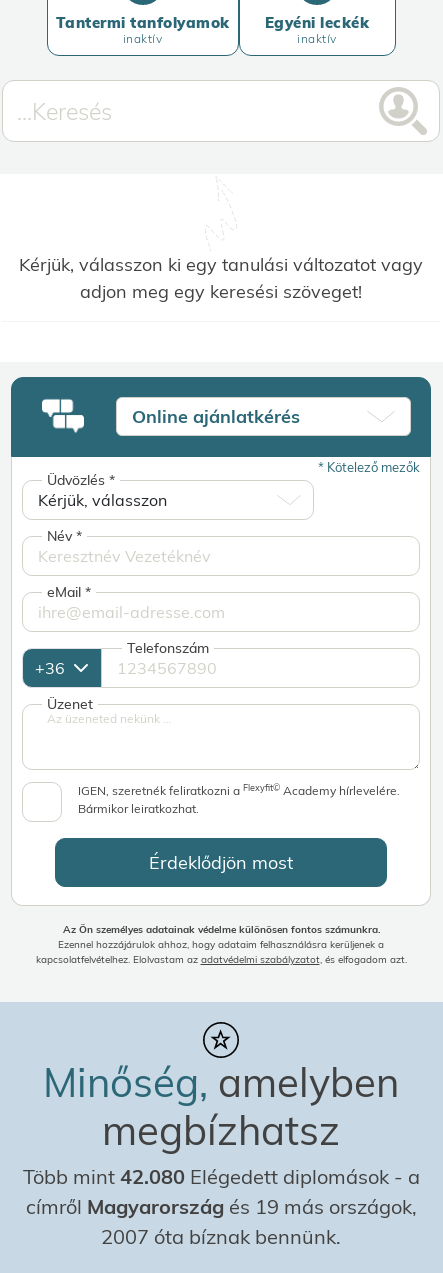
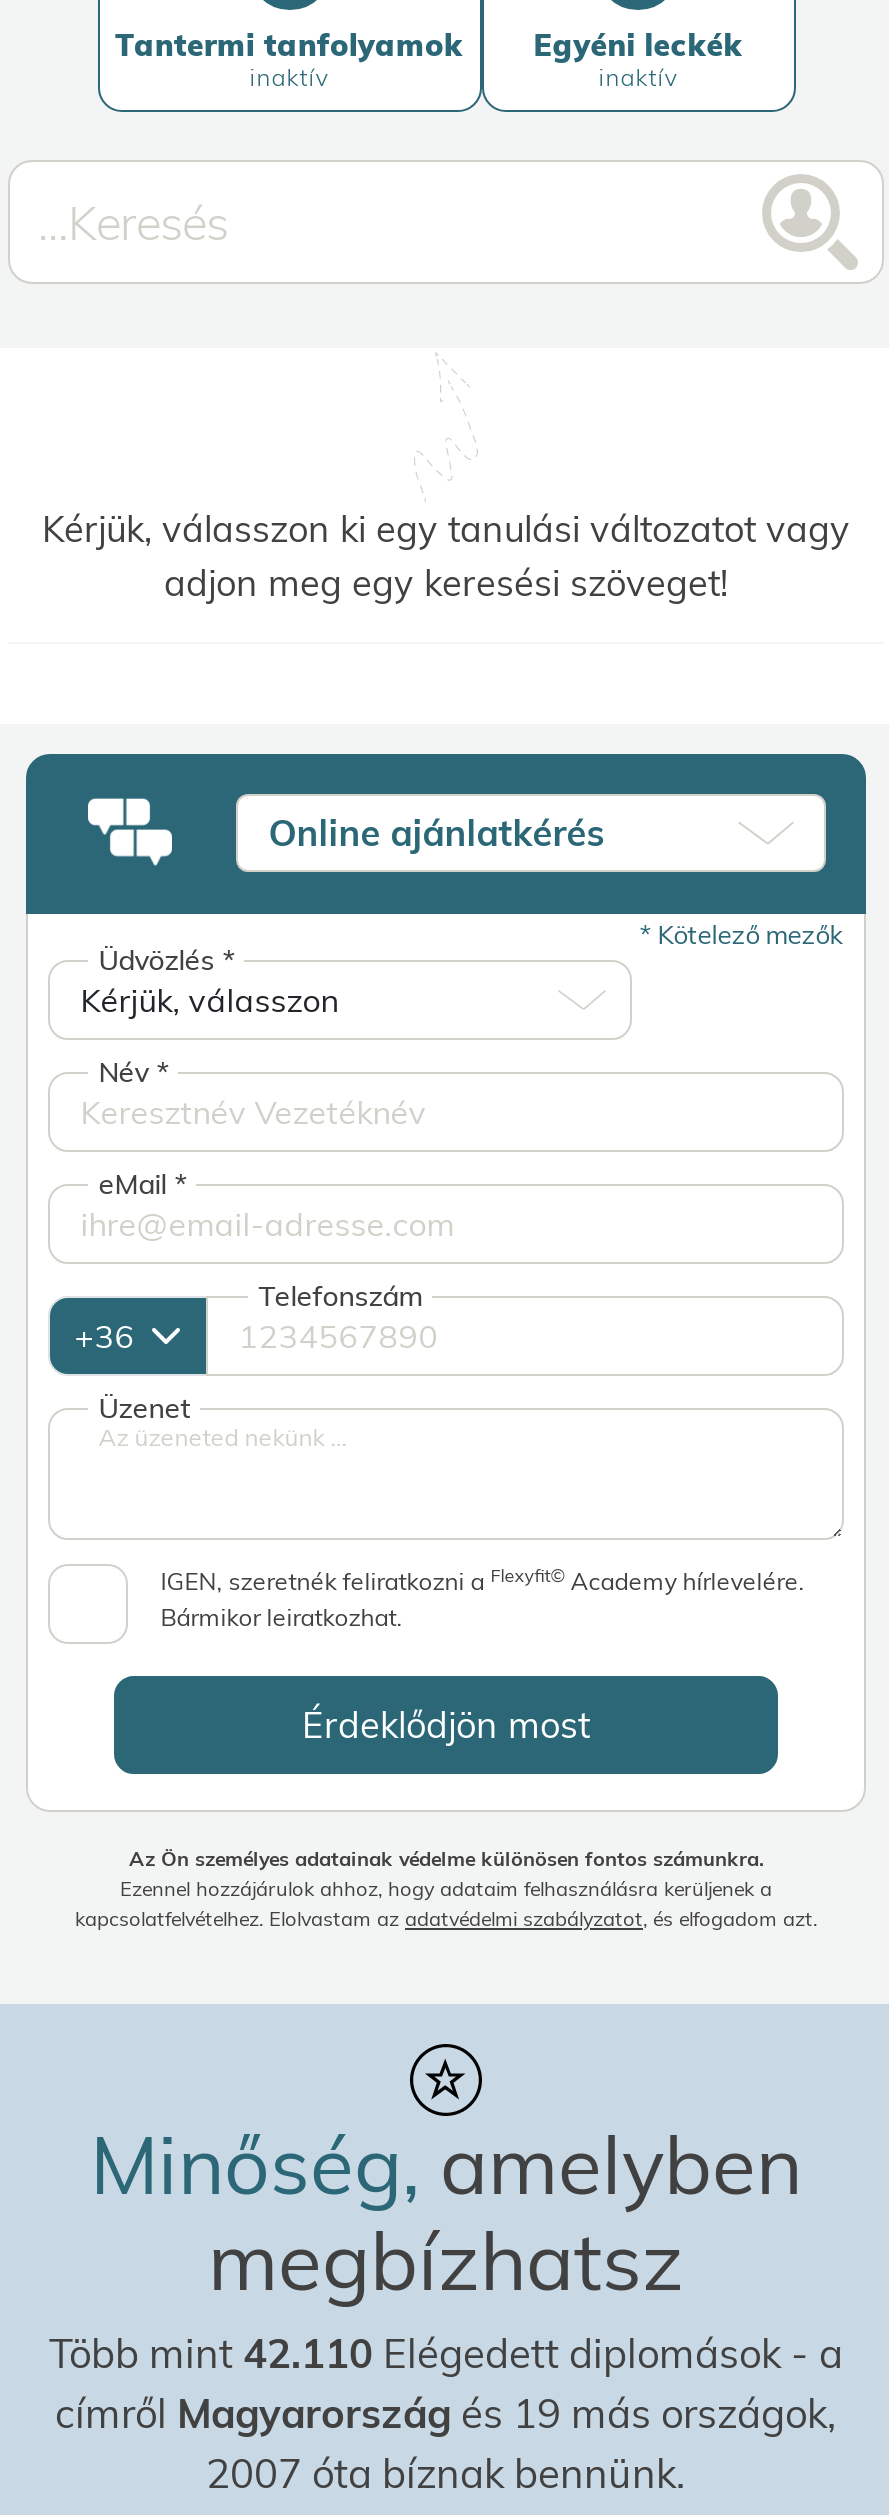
- Több mint 42.080 Elégedett diplomások - a
+ Több mint 42.110 Elégedett diplomások - a
